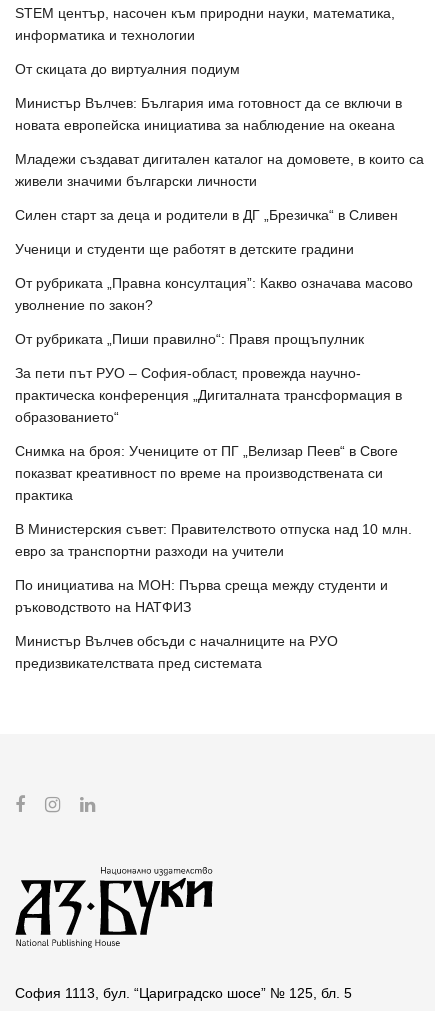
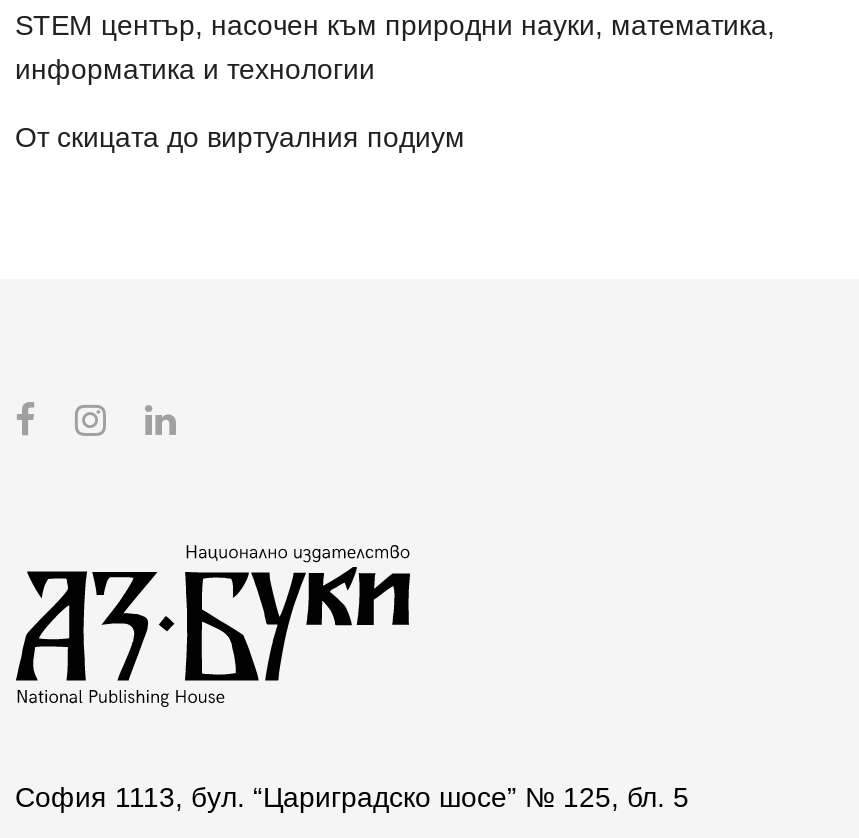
- Министър Вълчев: България има готовност да се включи в
- новата европейска инициатива за наблюдение на океана
- Младежи създават дигитален каталог на домовете, в които са
- живели значими български личности
- Силен старт за деца и родители в ДГ „Брезичка“ в Сливен
- Ученици и студенти ще работят в детските градини
- От рубриката „Правна консултация”: Какво означава масово
- уволнение по закон?
- От рубриката „Пиши правилно“: Правя прощъпулник
- За пети път РУО – София-област, провежда научно-
- практическа конференция „Дигиталната трансформация в
- образованието“
- Снимка на броя: Учениците от ПГ „Велизар Пеев“ в Своге
- показват креативност по време на производствената си
- практика
- В Министерския съвет: Правителството отпуска над 10 млн.
- евро за транспортни разходи на учители
- По инициатива на МОН: Първа среща между студенти и
- ръководството на НАТФИЗ
- Министър Вълчев обсъди с началниците на РУО
- предизвикателствата пред системата
